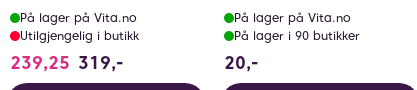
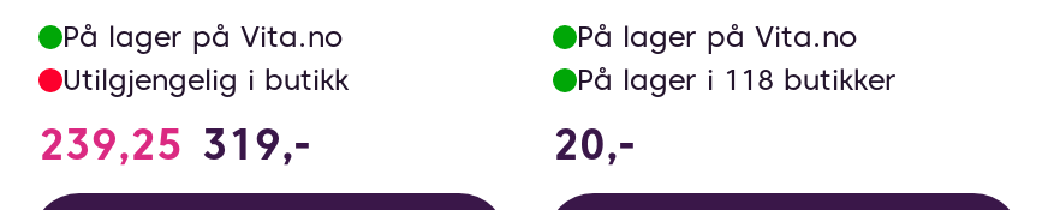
- På lager i 90 butikker
+ På lager i 118 butikker
